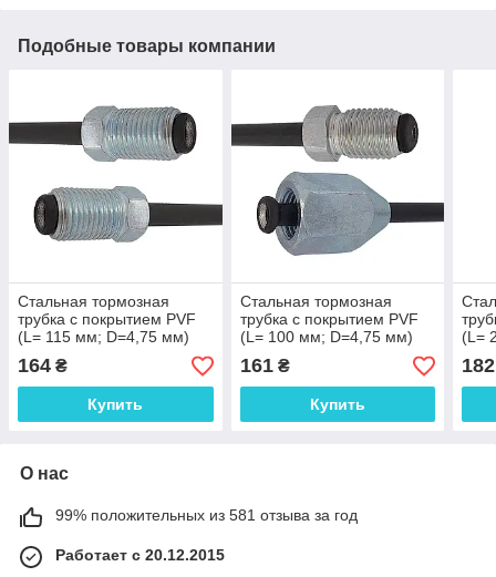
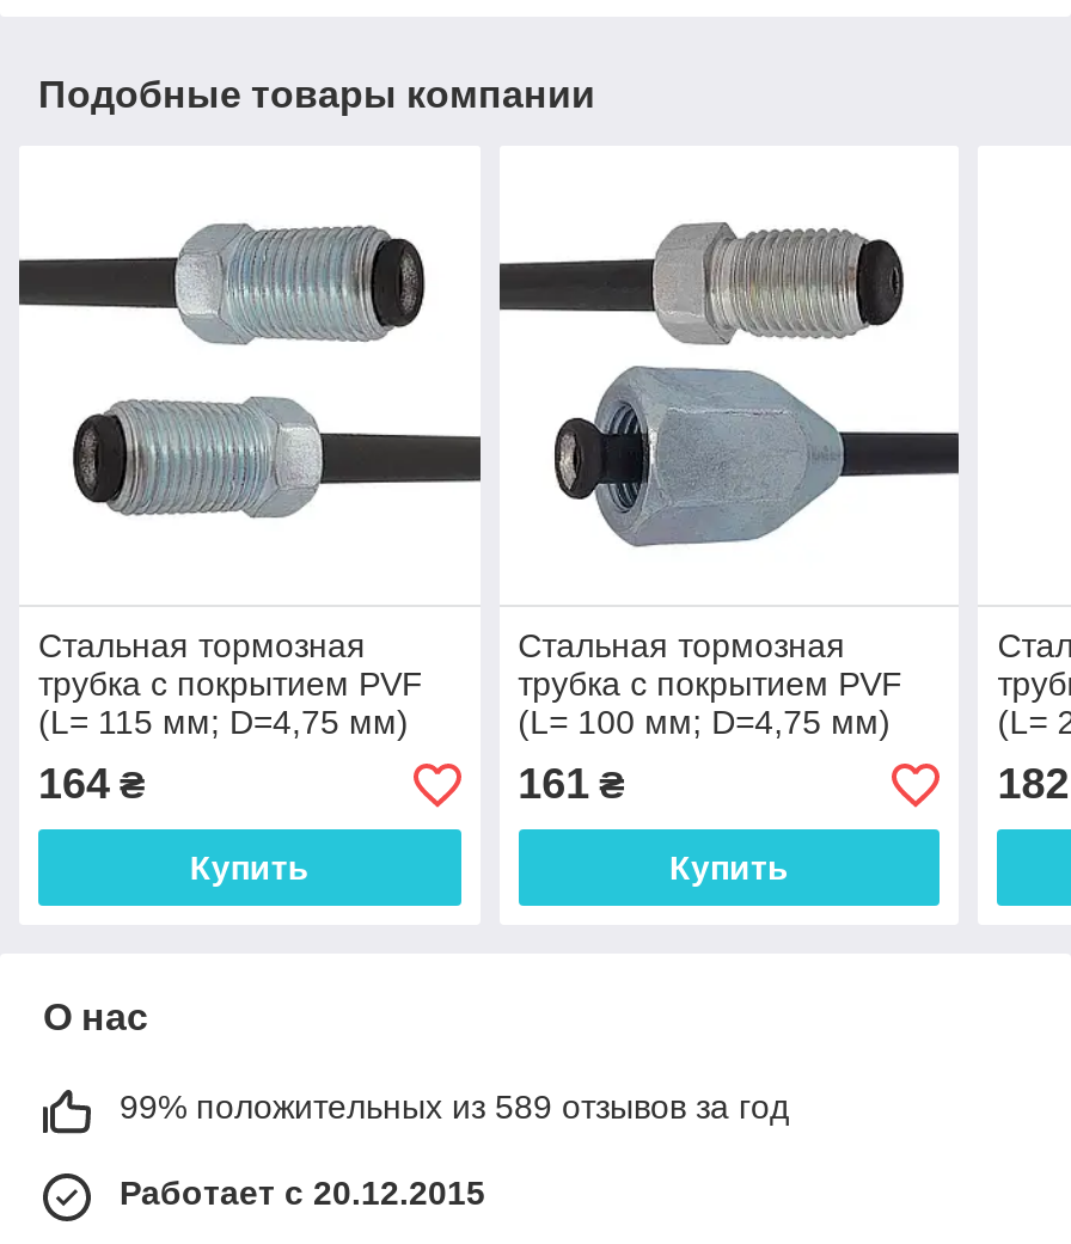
- 99% положительных из 581 отзыва за год
+ 99% положительных из 589 отзывов за год
